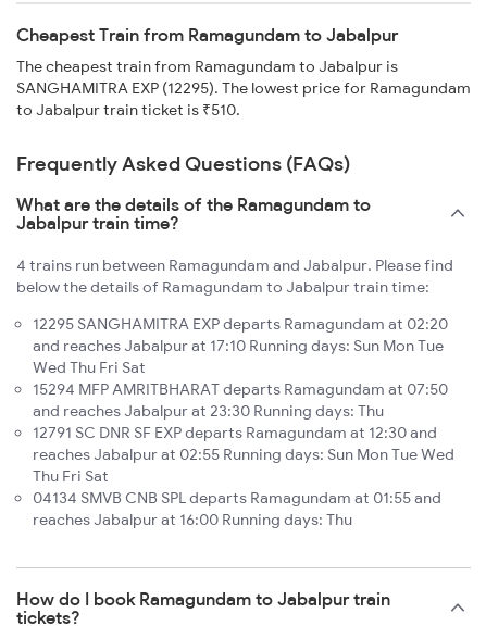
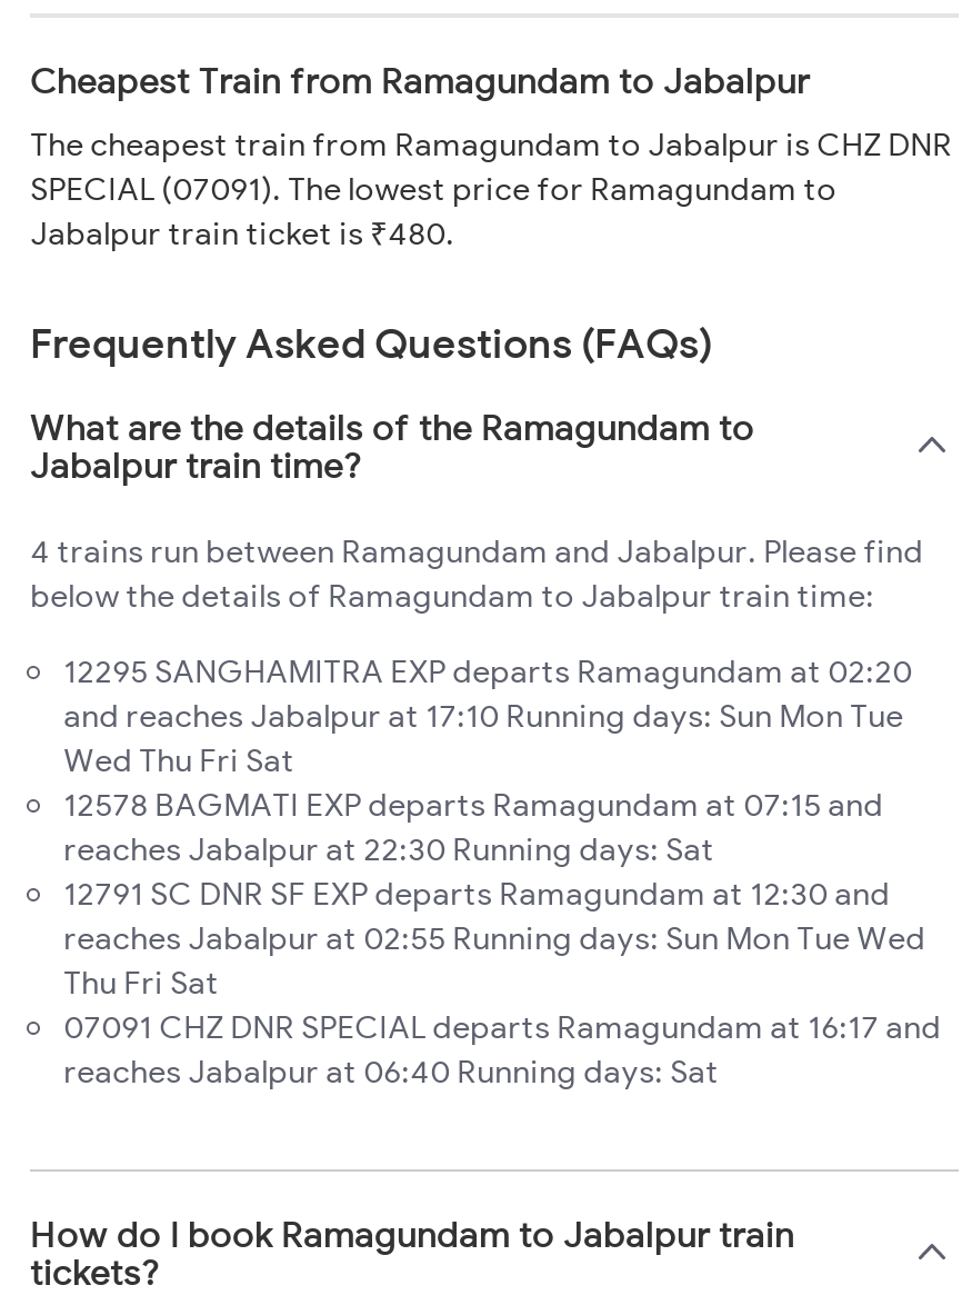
- The cheapest train from Ramagundam to Jabalpur is
- SANGHAMITRA EXP (12295). The lowest price for Ramagundam
- to Jabalpur train ticket is ₹510.
+ The cheapest train from Ramagundam to Jabalpur is CHZ DNR
+ SPECIAL (07091). The lowest price for Ramagundam to
+ Jabalpur train ticket is ₹480.

- 15294 MFP AMRITBHARAT departs Ramagundam at 07:50
- and reaches Jabalpur at 23:30 Running days: Thu
+ 12578 BAGMATI EXP departs Ramagundam at 07:15 and
+ reaches Jabalpur at 22:30 Running days: Sat

- 04134 SMVB CNB SPL departs Ramagundam at 01:55 and
+ 07091 CHZ DNR SPECIAL departs Ramagundam at 16:17 and

- reaches Jabalpur at 16:00 Running days: Thu
+ reaches Jabalpur at 06:40 Running days: Sat
